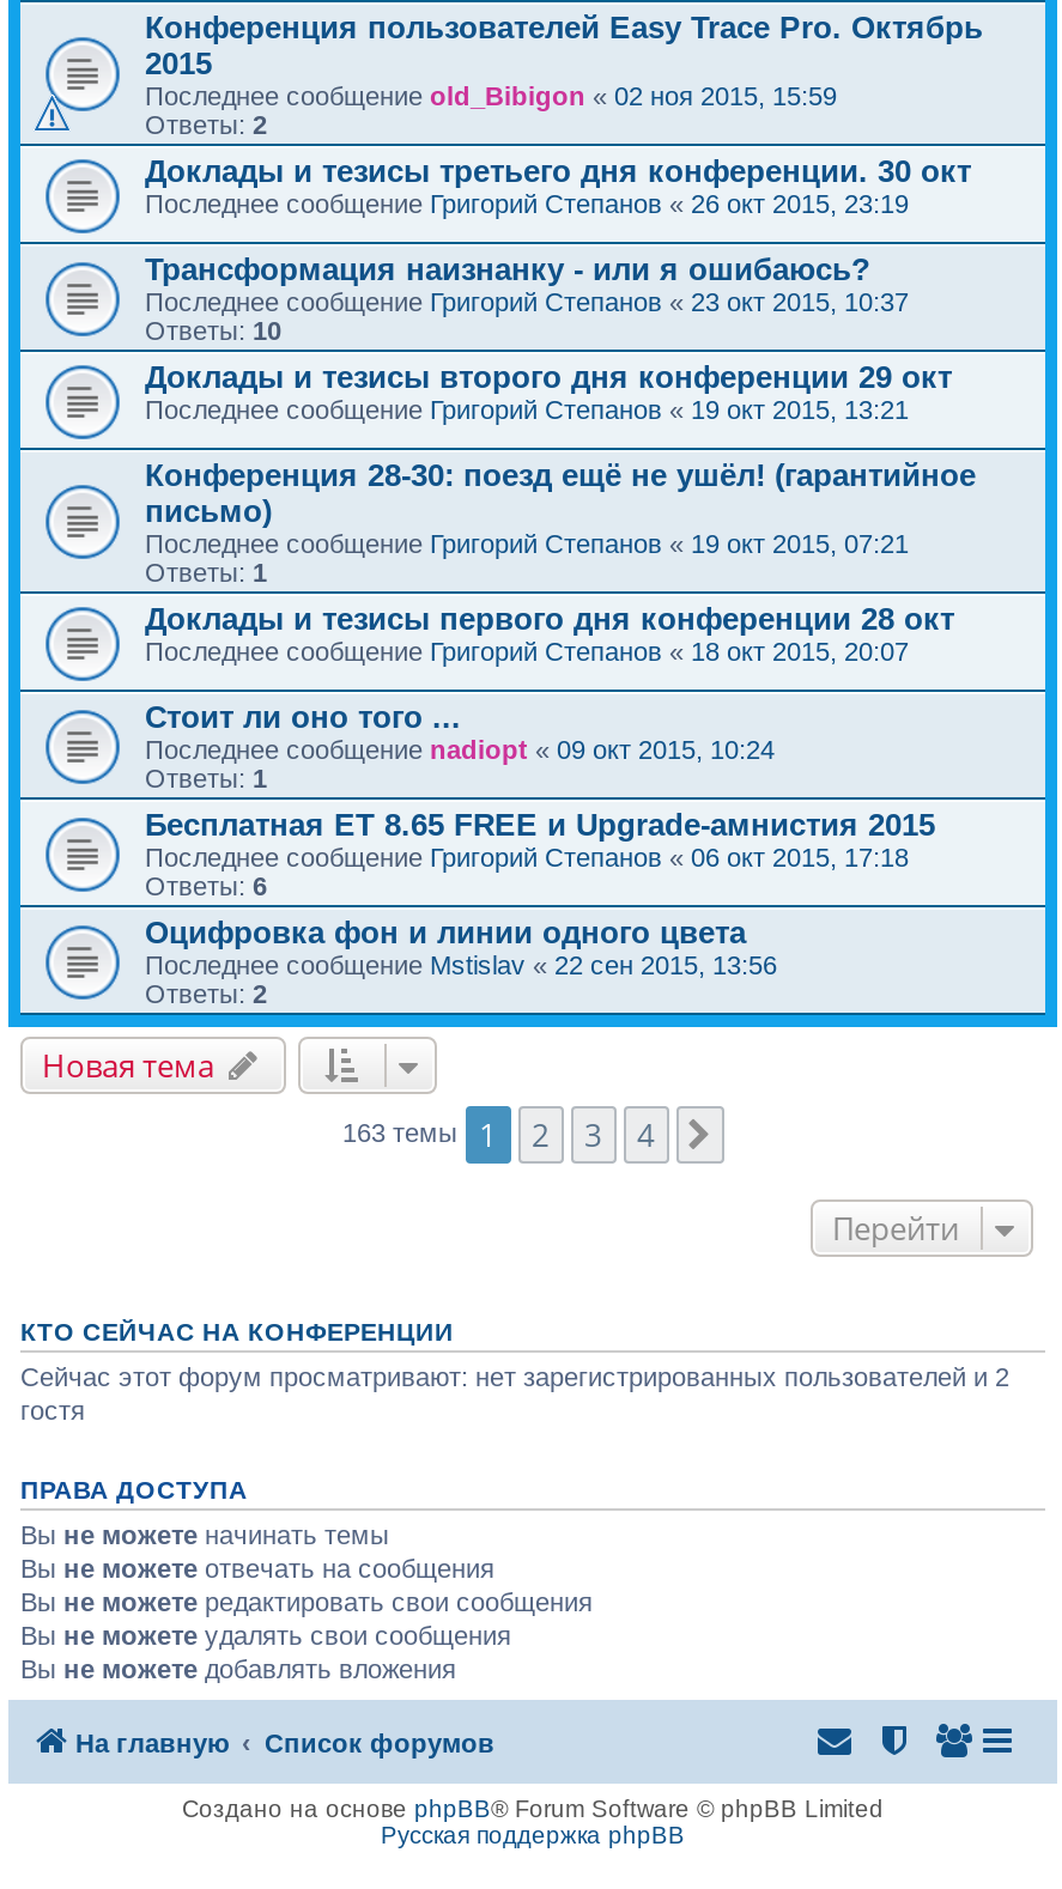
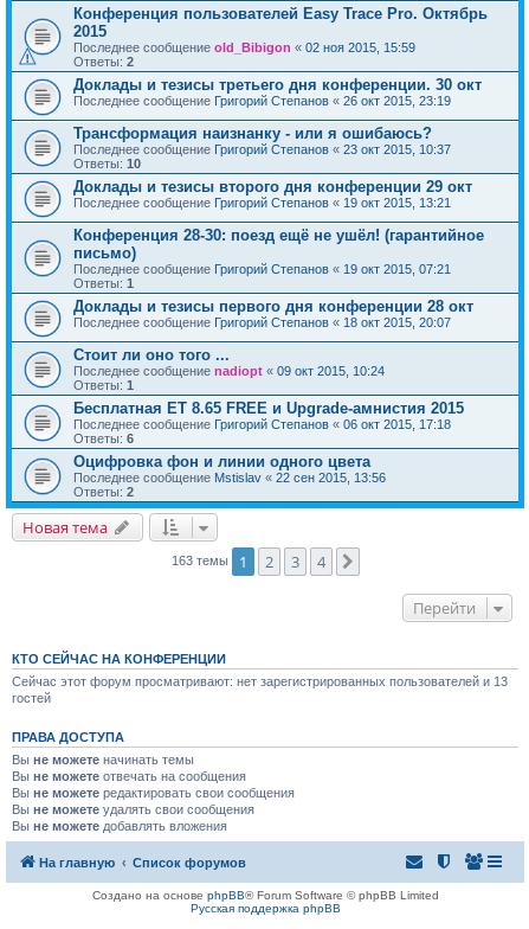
- Сейчас этот форум просматривают: нет зарегистрированных пользователей и 2
- гостя
+ Сейчас этот форум просматривают: нет зарегистрированных пользователей и 13
+ гостей
